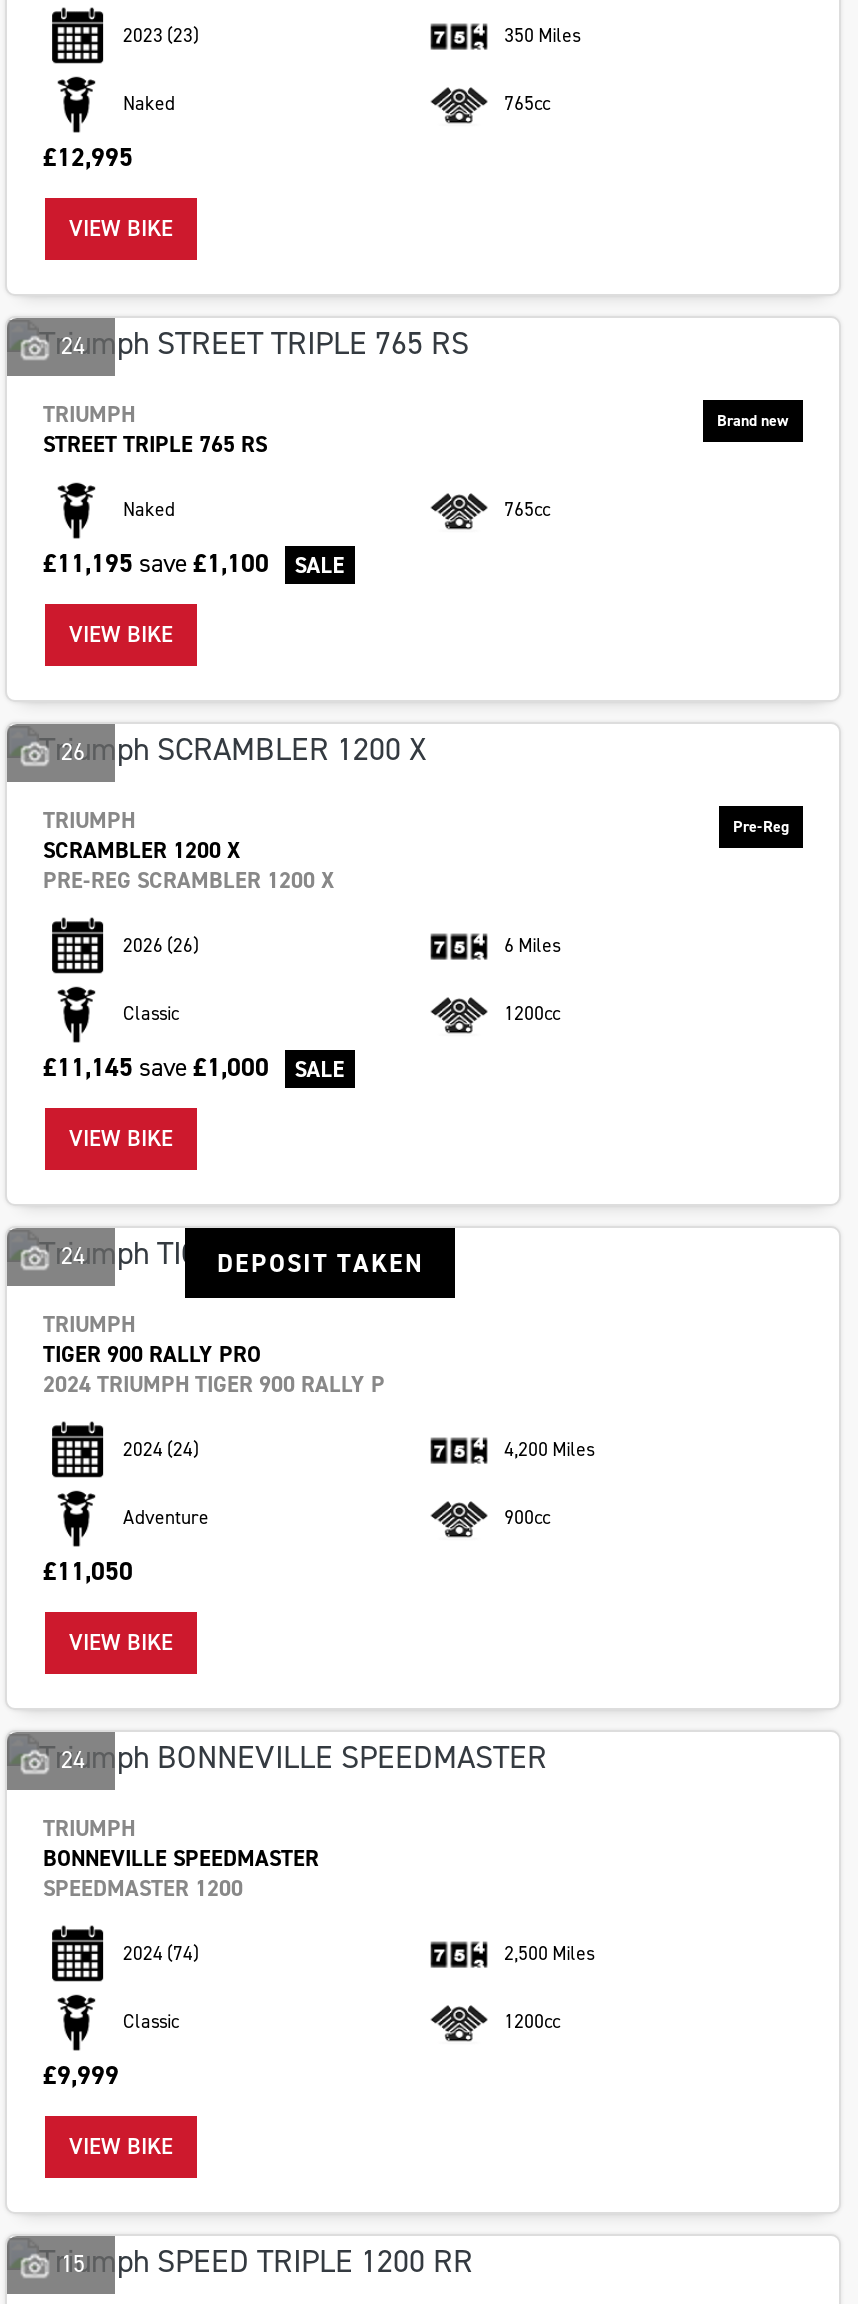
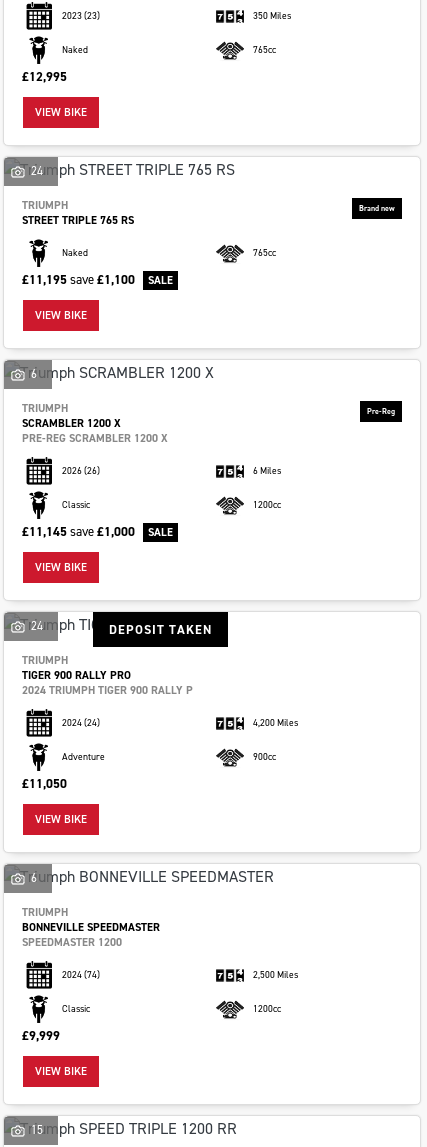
- 26
+ 6

- 24
+ 6
